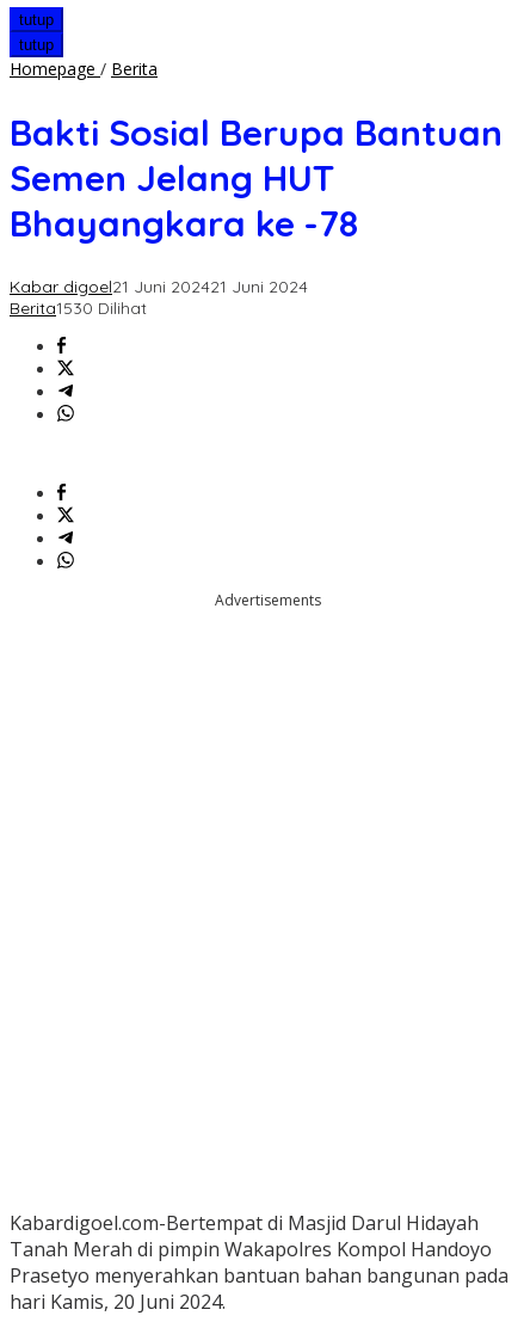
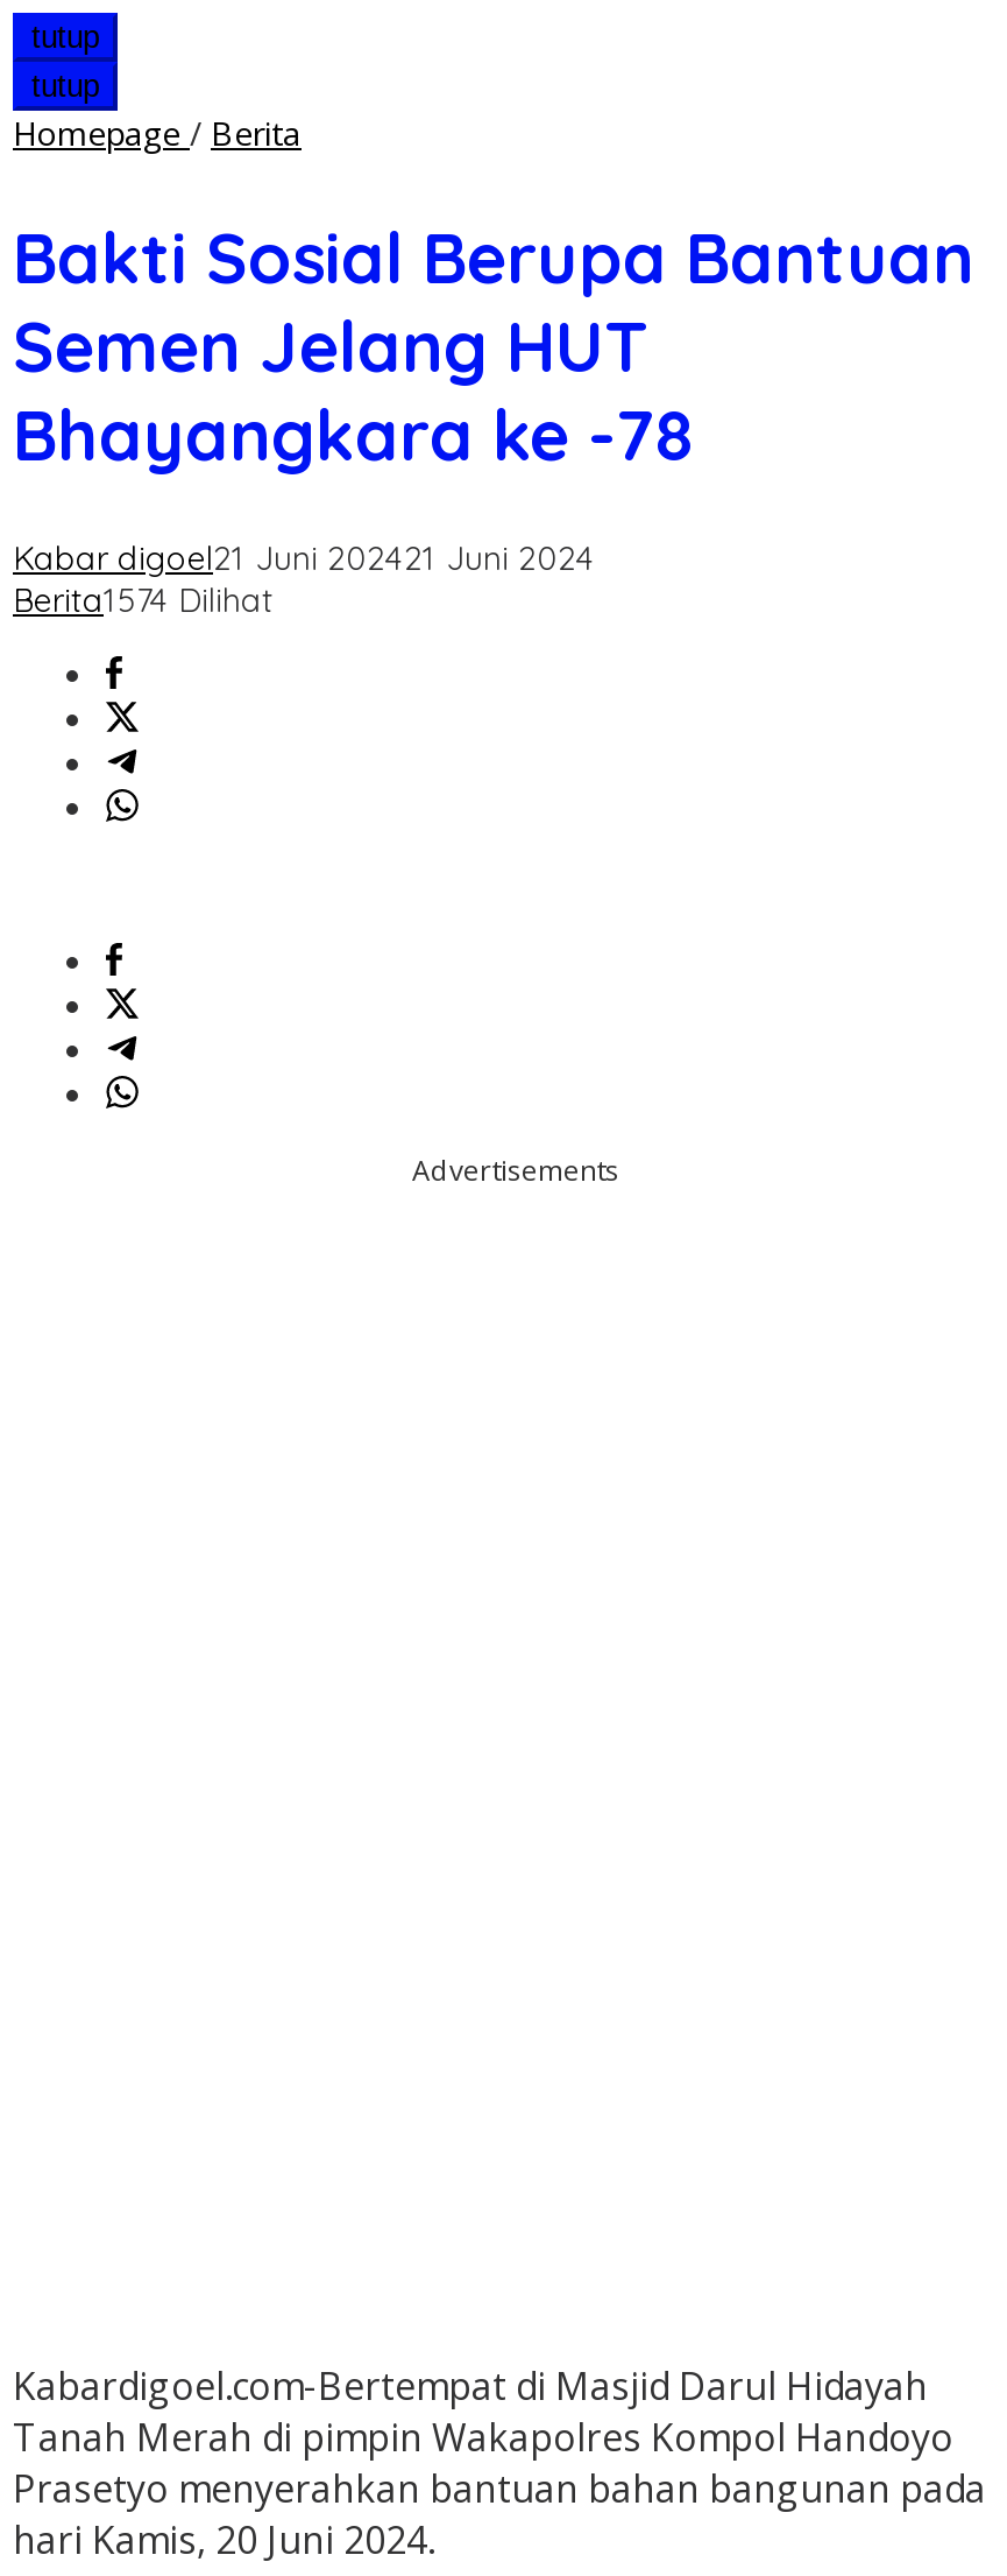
- Berita 1530 Dilihat
+ Berita 1574 Dilihat
